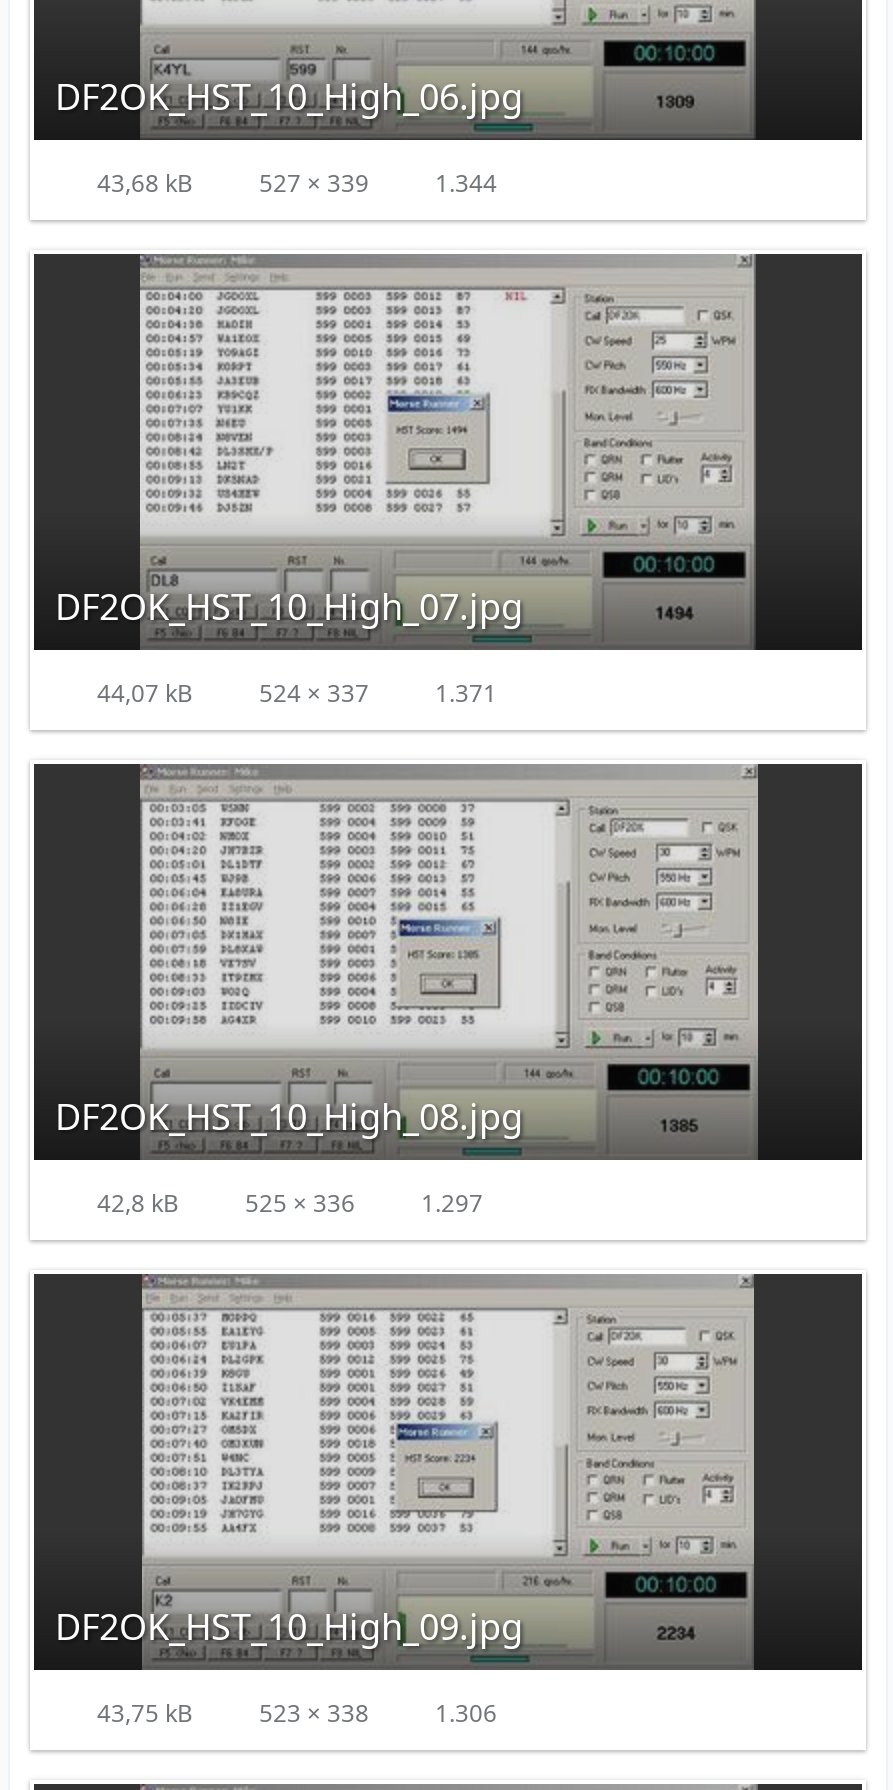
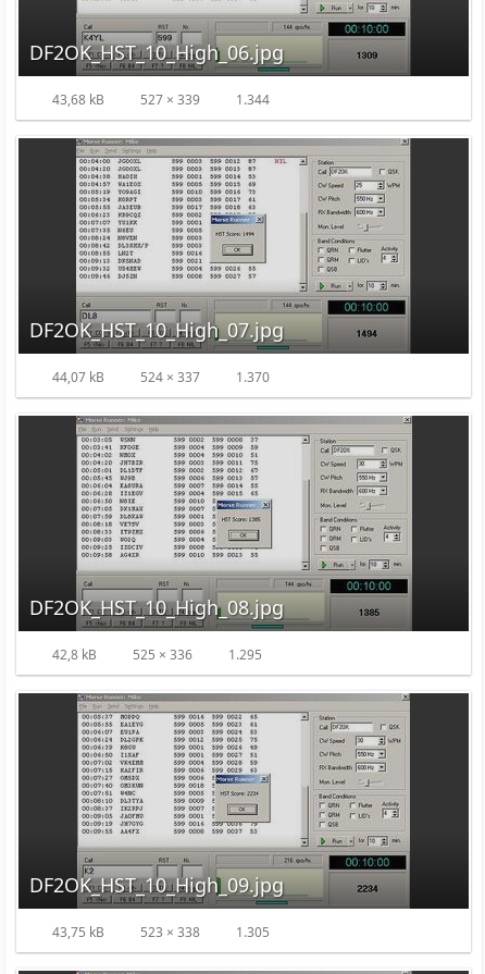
- 44,07 kB 524 × 337 1.371
+ 44,07 kB 524 × 337 1.370

- 42,8 kB 525 × 336 1.297
+ 42,8 kB 525 × 336 1.295

- 43,75 kB 523 × 338 1.306
+ 43,75 kB 523 × 338 1.305
